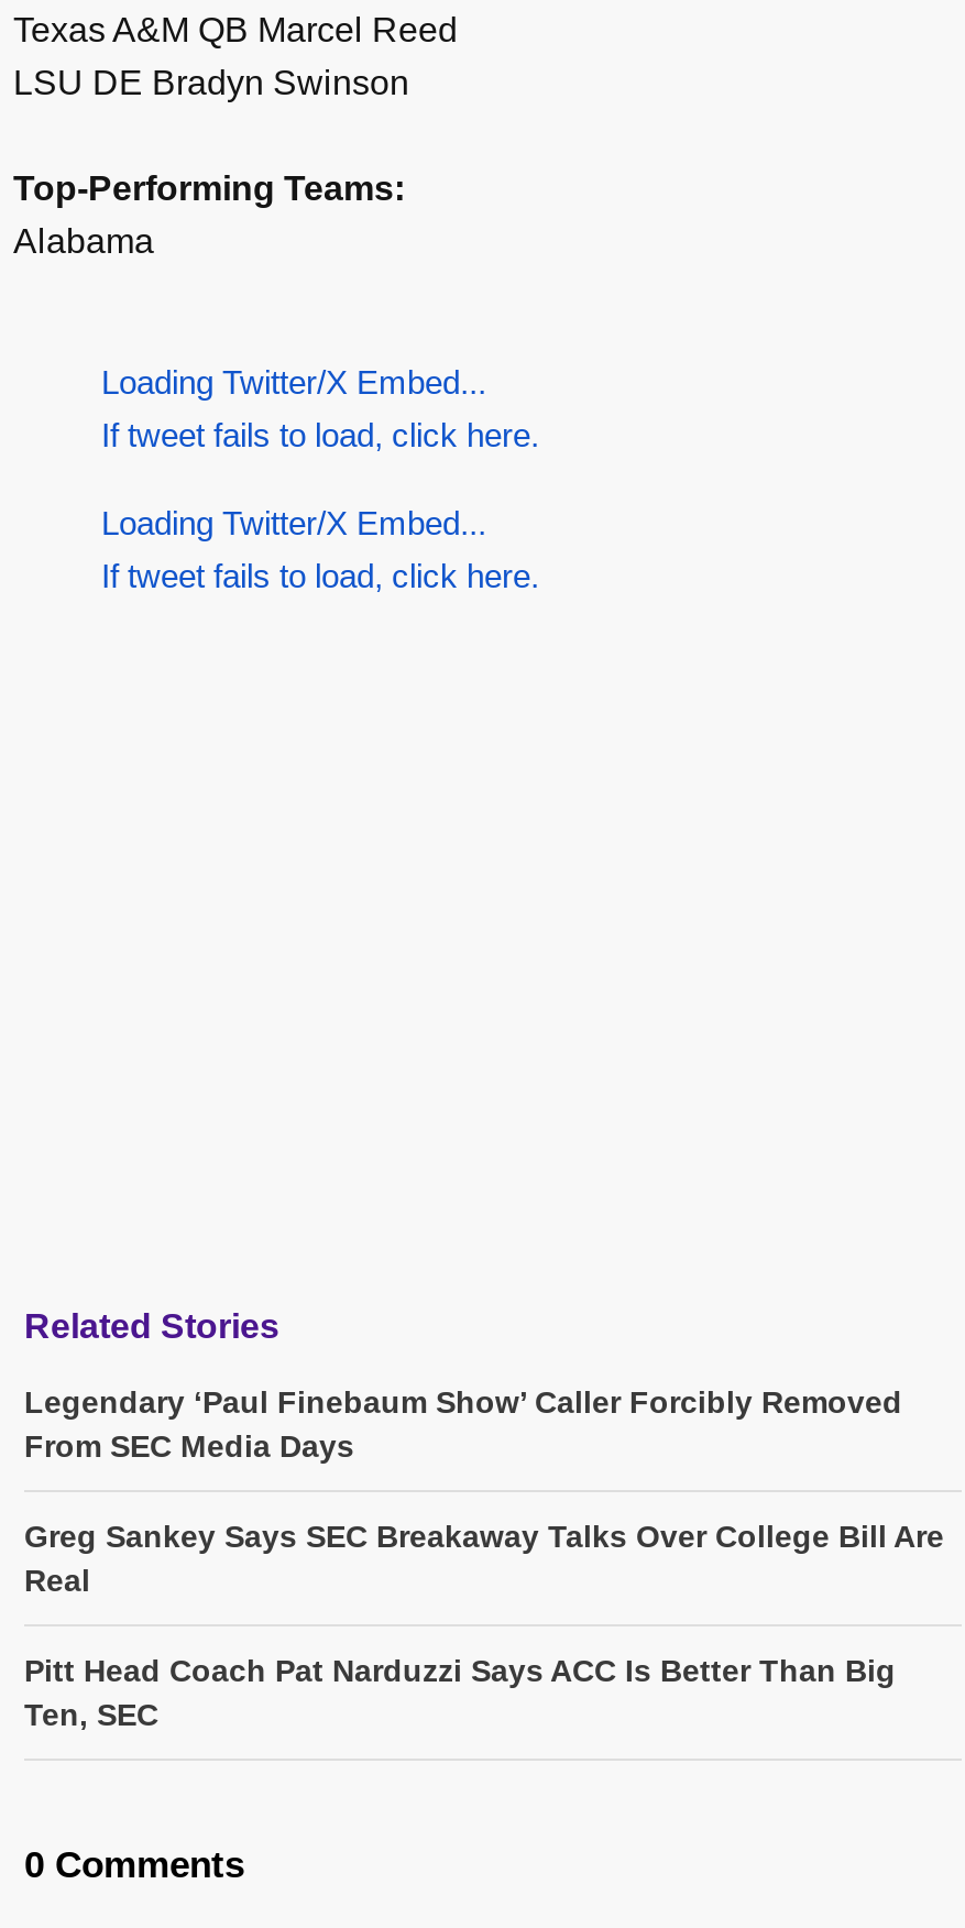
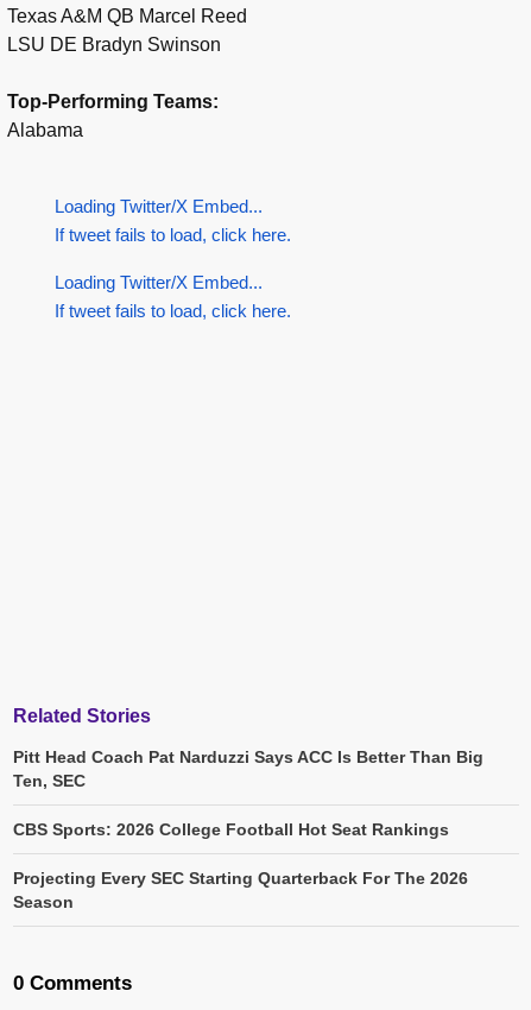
- Legendary ‘Paul Finebaum Show’ Caller Forcibly Removed
- From SEC Media Days
- Greg Sankey Says SEC Breakaway Talks Over College Bill Are
- Real

moved up: Pitt Head Coach Pat Narduzzi Says ACC Is Better Than Big | Ten, SEC

+ CBS Sports: 2026 College Football Hot Seat Rankings
+ Projecting Every SEC Starting Quarterback For The 2026
+ Season
